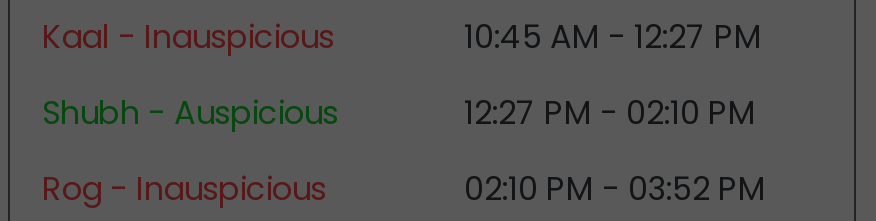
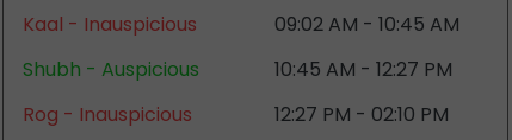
- 10:45 AM - 12:27 PM
+ 09:02 AM - 10:45 AM

- 12:27 PM - 02:10 PM
+ 10:45 AM - 12:27 PM

- 02:10 PM - 03:52 PM
+ 12:27 PM - 02:10 PM
